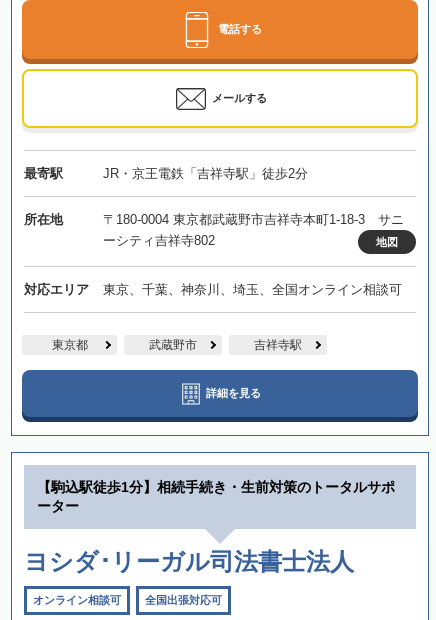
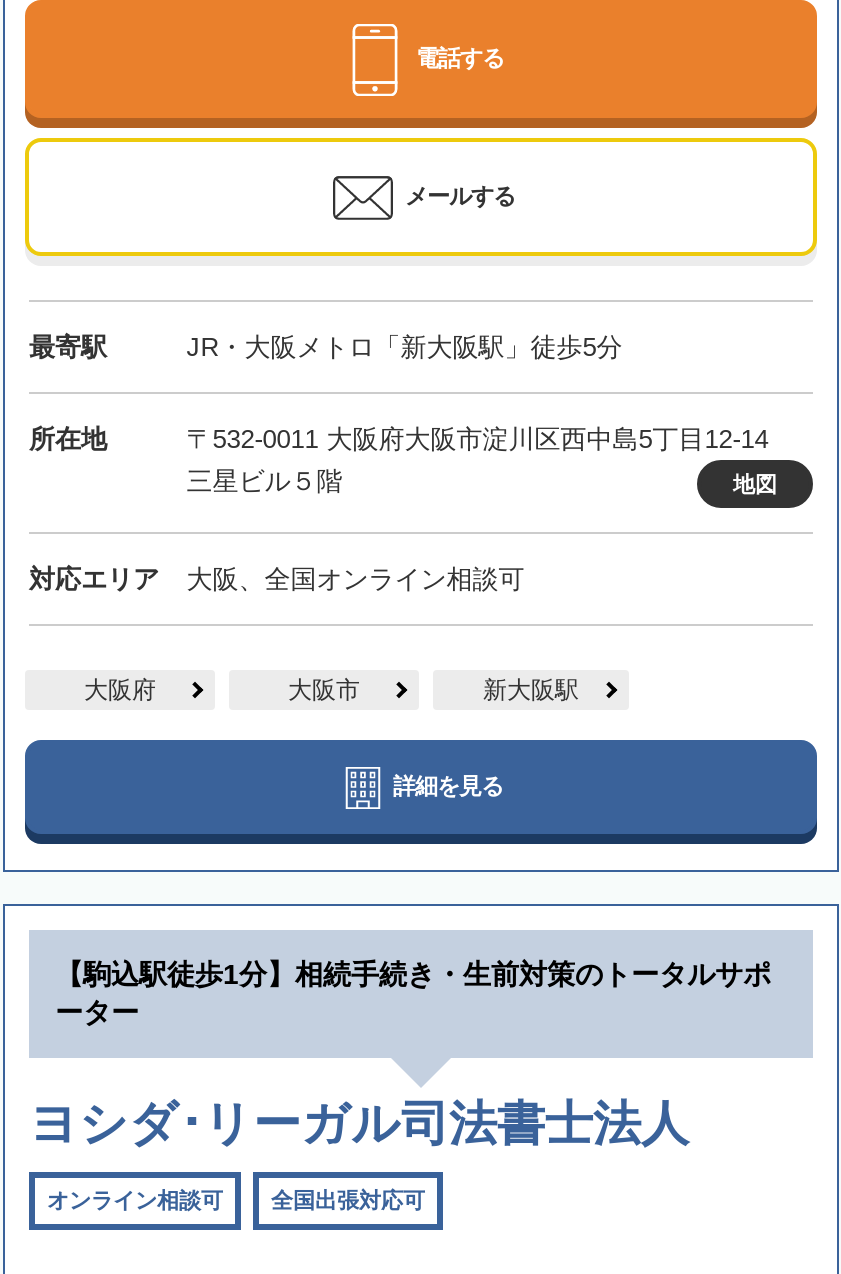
- JR・京王電鉄「吉祥寺駅」徒歩2分
+ JR・大阪メトロ「新大阪駅」徒歩5分

- 〒180-0004 東京都武蔵野市吉祥寺本町1-18-3 サニ
- ーシティ吉祥寺802
+ 〒532-0011 大阪府大阪市淀川区西中島5丁目12-14
+ 三星ビル５階

- 東京、千葉、神奈川、埼玉、全国オンライン相談可
+ 大阪、全国オンライン相談可

- 東京都
- 武蔵野市
- 吉祥寺駅
+ 大阪府
+ 大阪市
+ 新大阪駅
